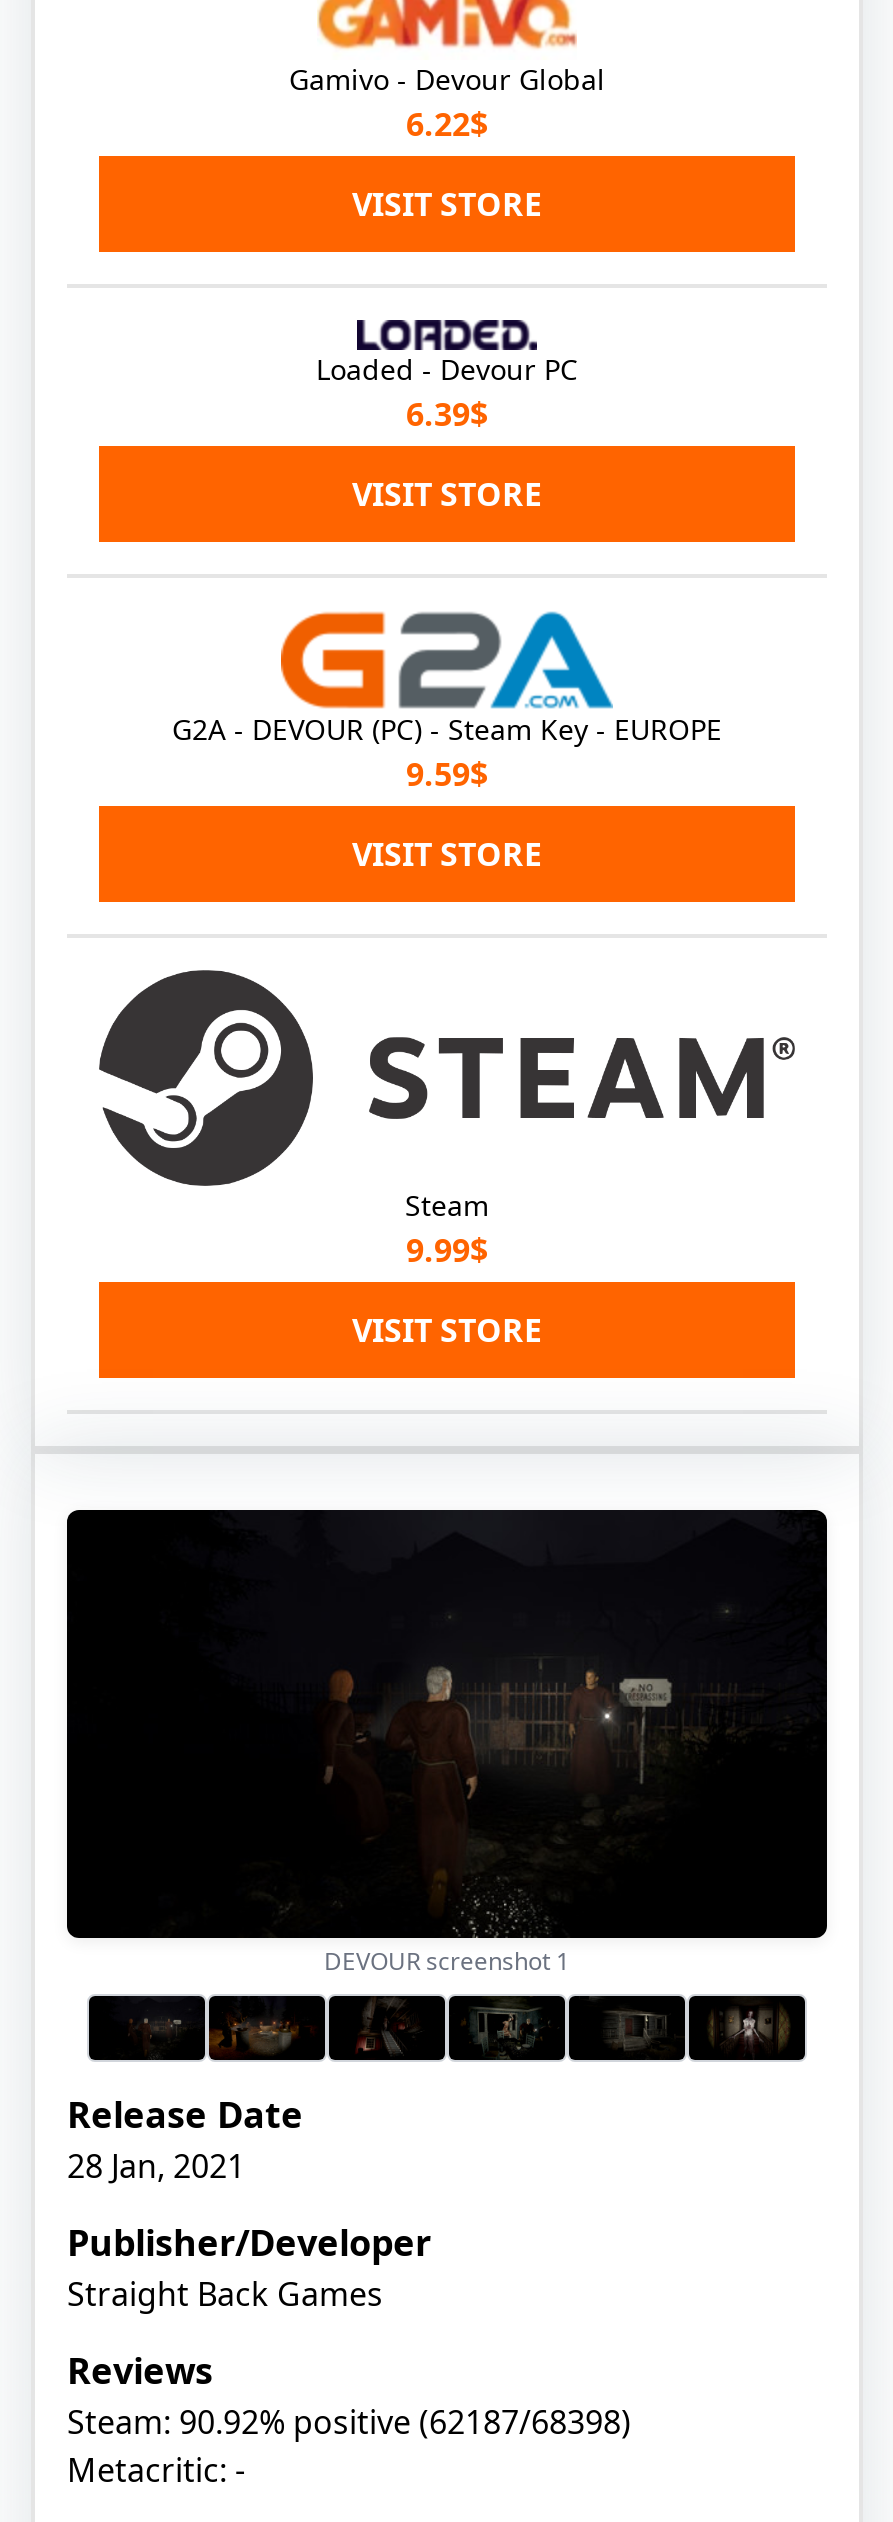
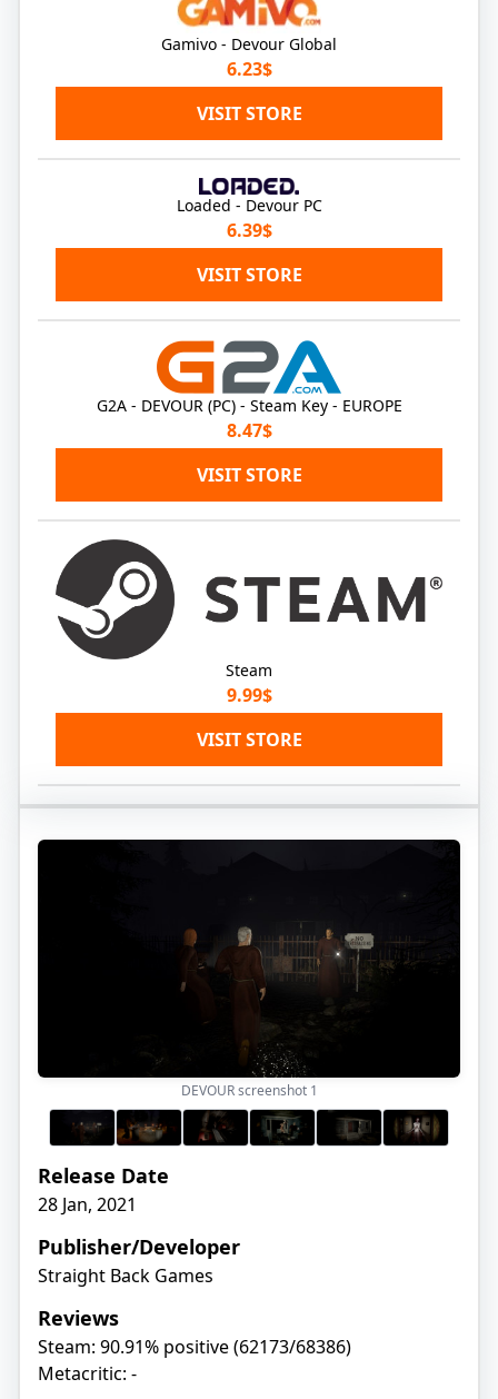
- 6.22$
+ 6.23$

- 9.59$
+ 8.47$

- Steam: 90.92% positive (62187/68398)
+ Steam: 90.91% positive (62173/68386)
